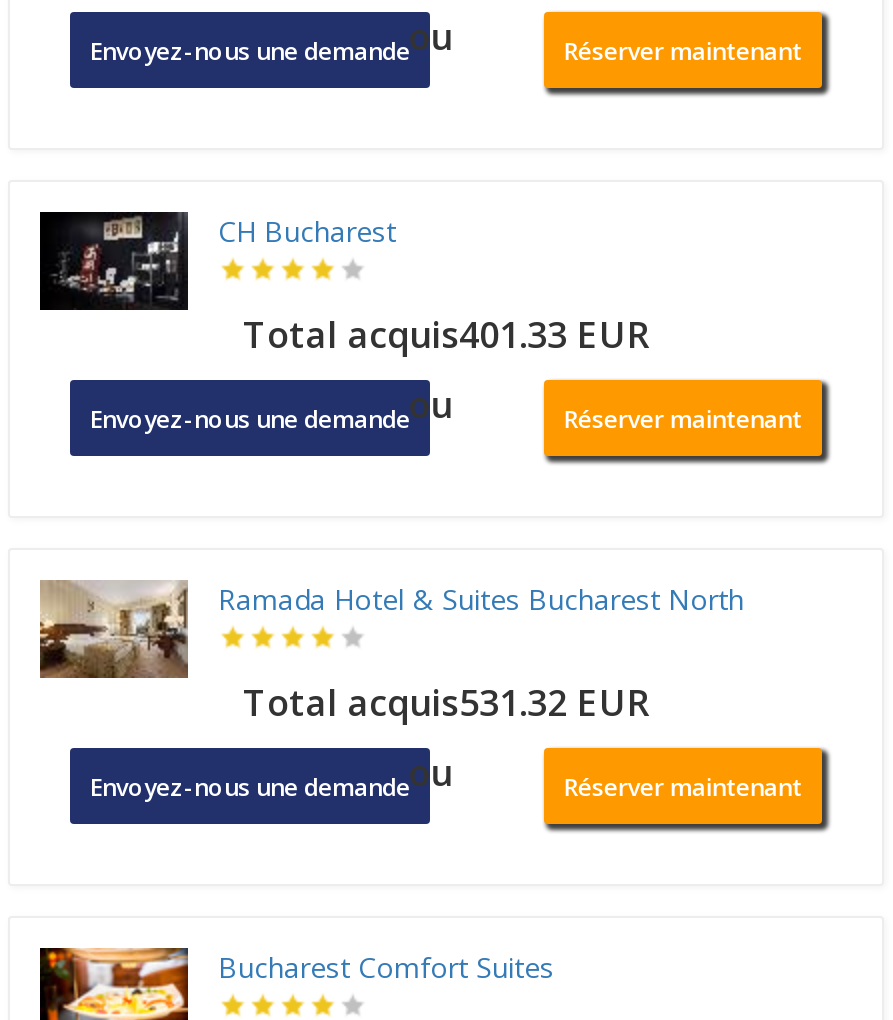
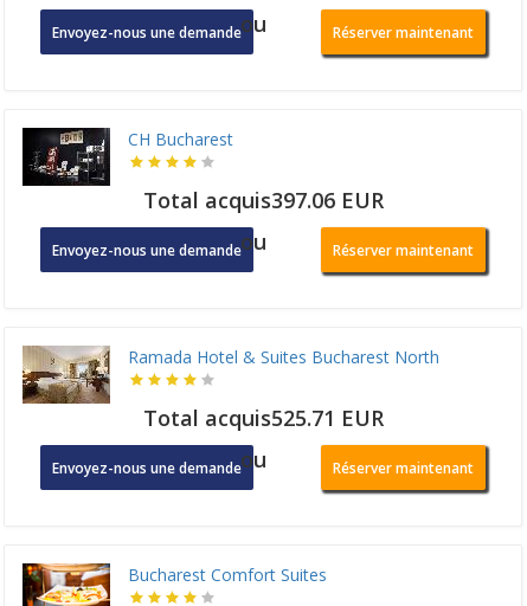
- Total acquis401.33 EUR
+ Total acquis397.06 EUR

- Total acquis531.32 EUR
+ Total acquis525.71 EUR
